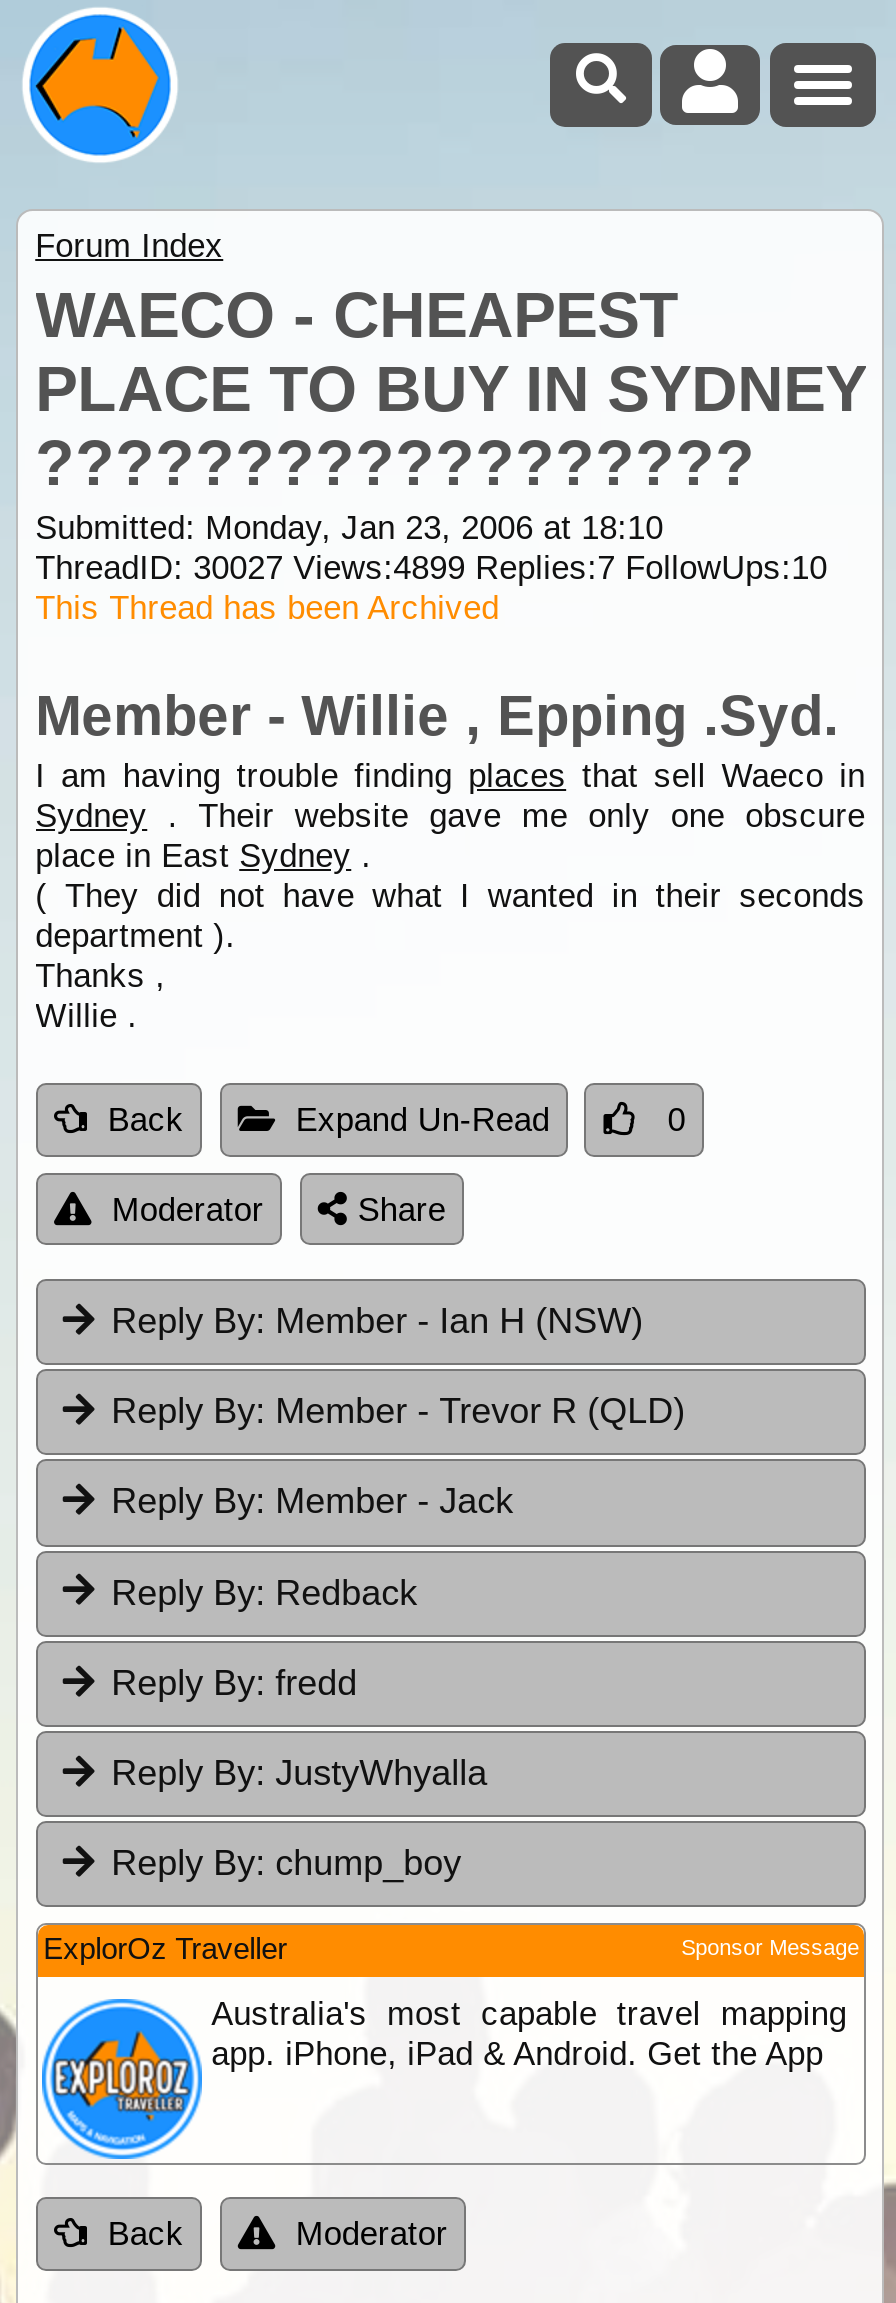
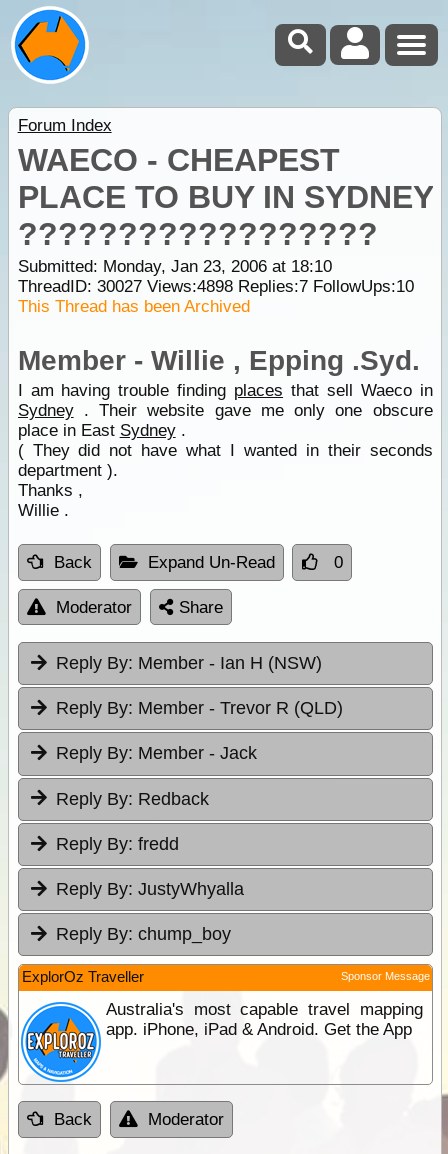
- ThreadID: 30027 Views:4899 Replies:7 FollowUps:10
+ ThreadID: 30027 Views:4898 Replies:7 FollowUps:10
